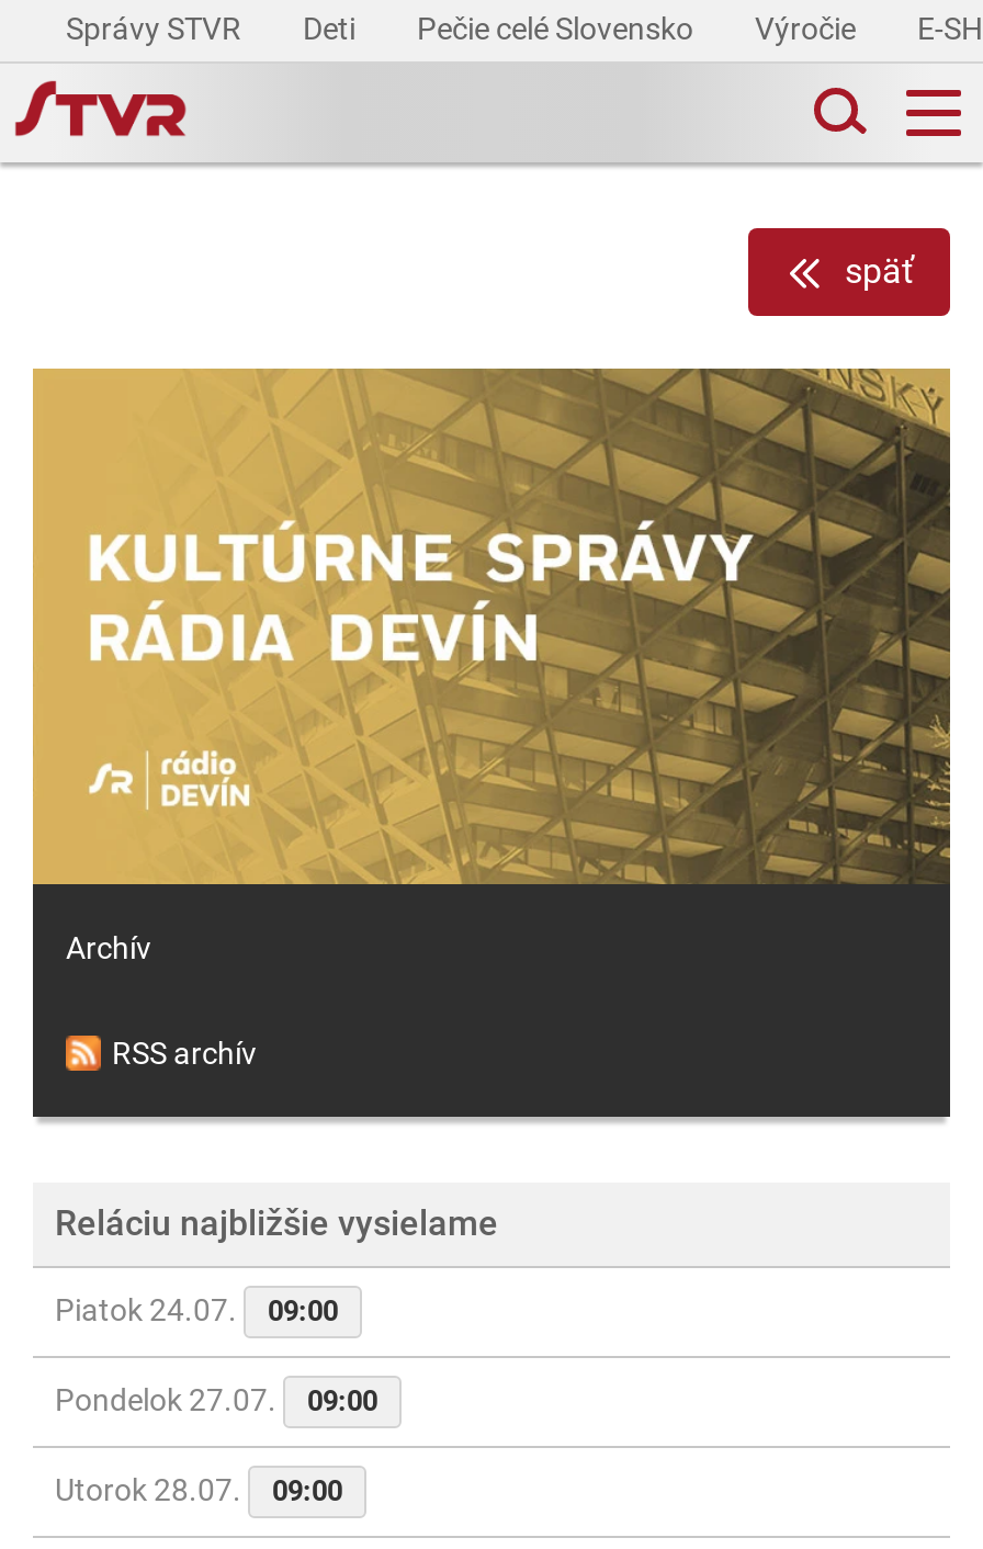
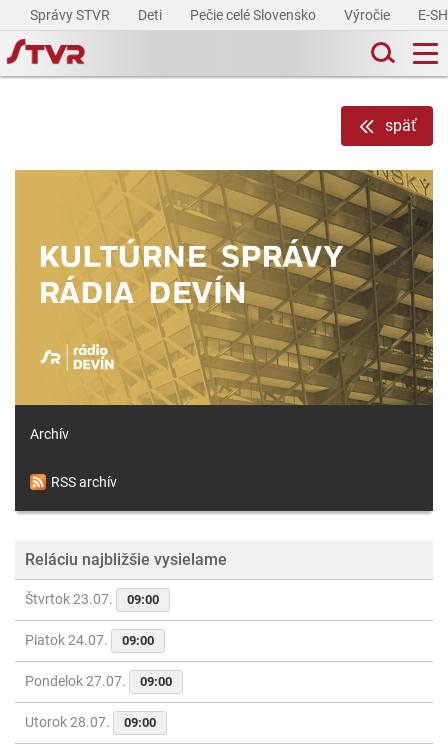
+ Štvrtok 23.07.
+ 09:00
